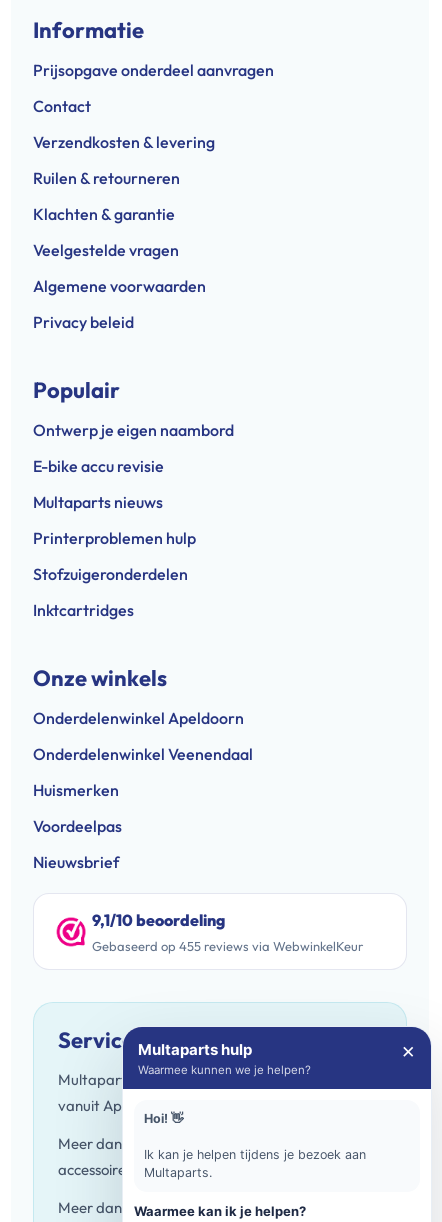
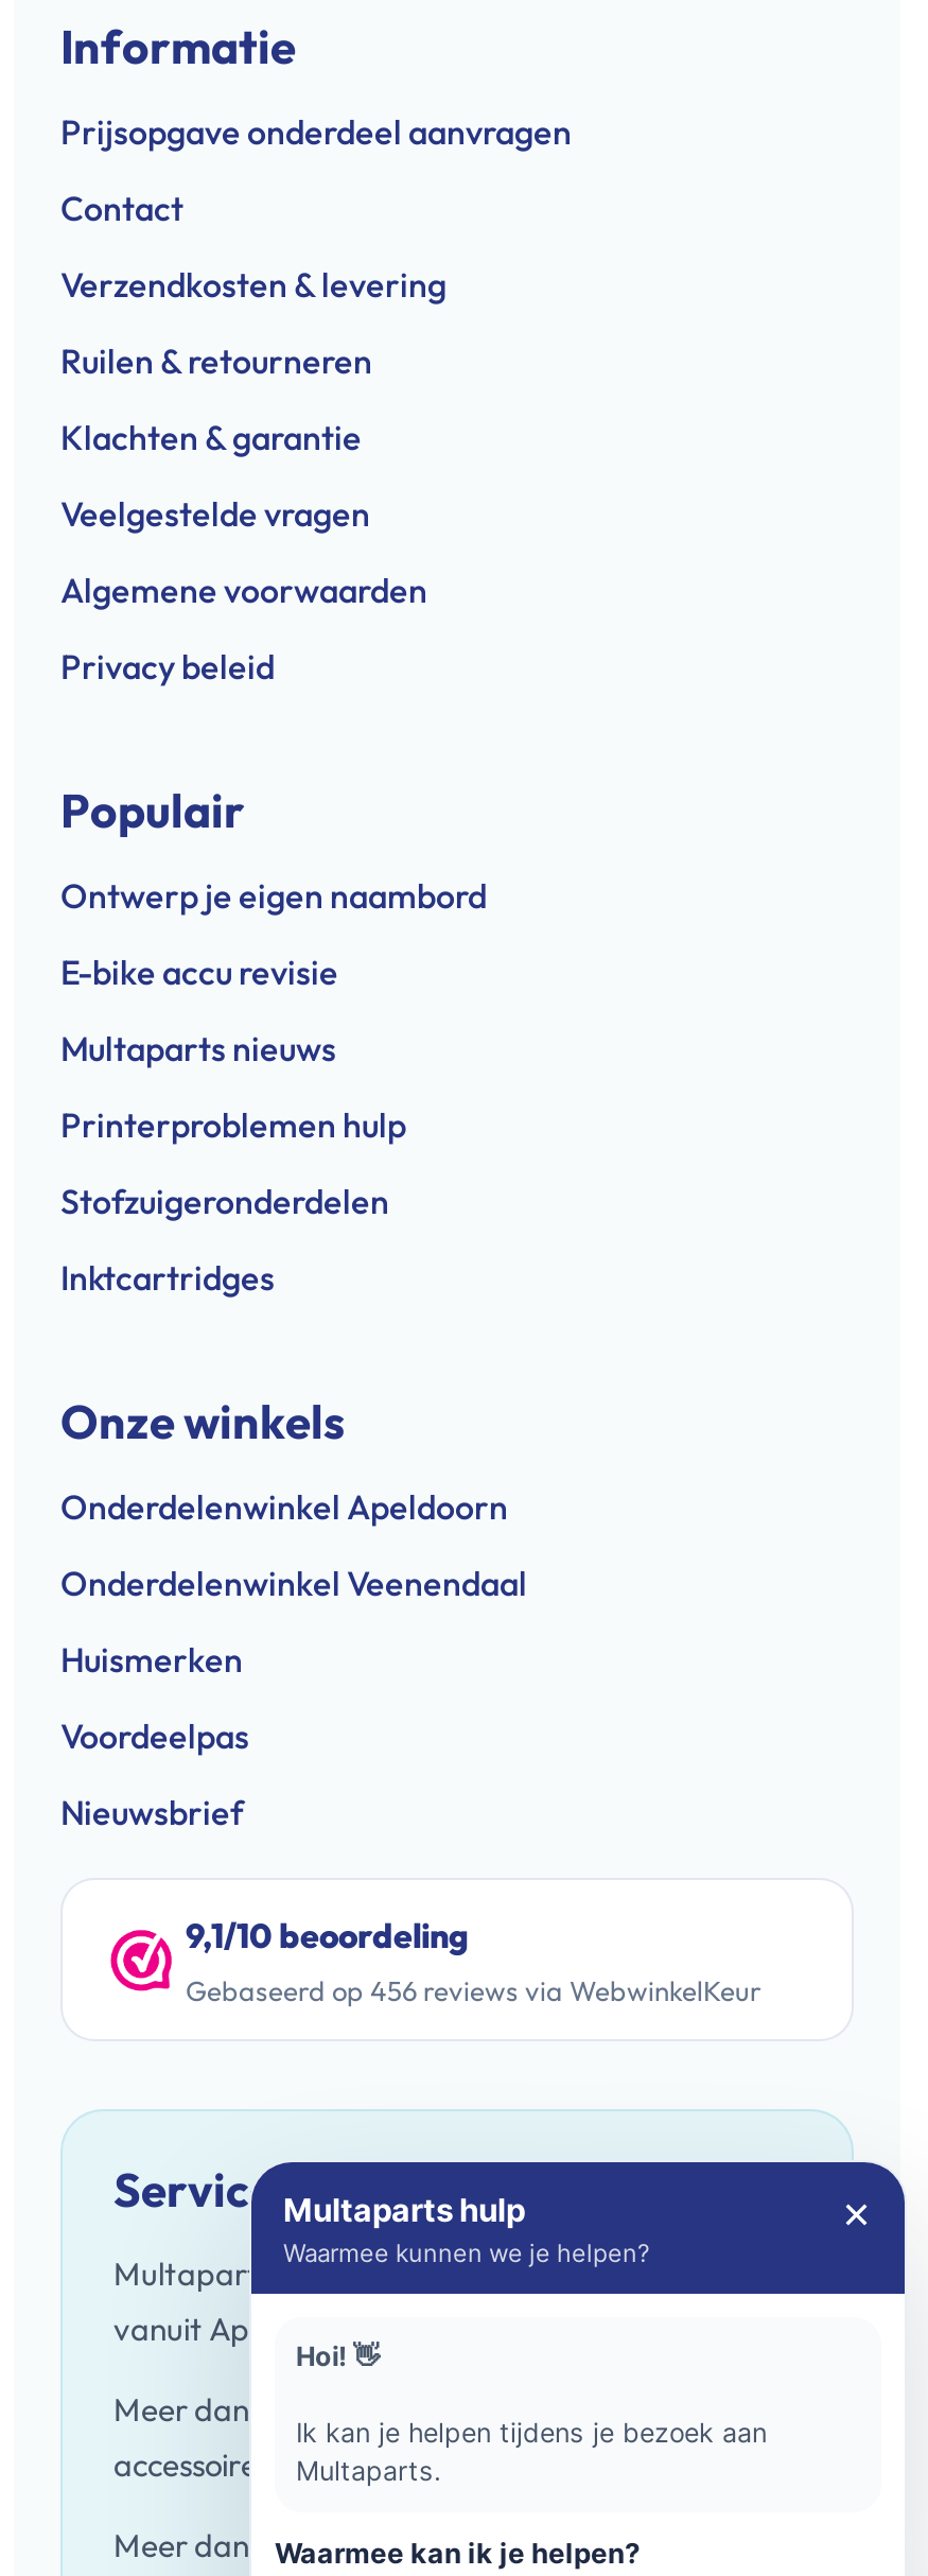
- Gebaseerd op 455 reviews via WebwinkelKeur
+ Gebaseerd op 456 reviews via WebwinkelKeur
